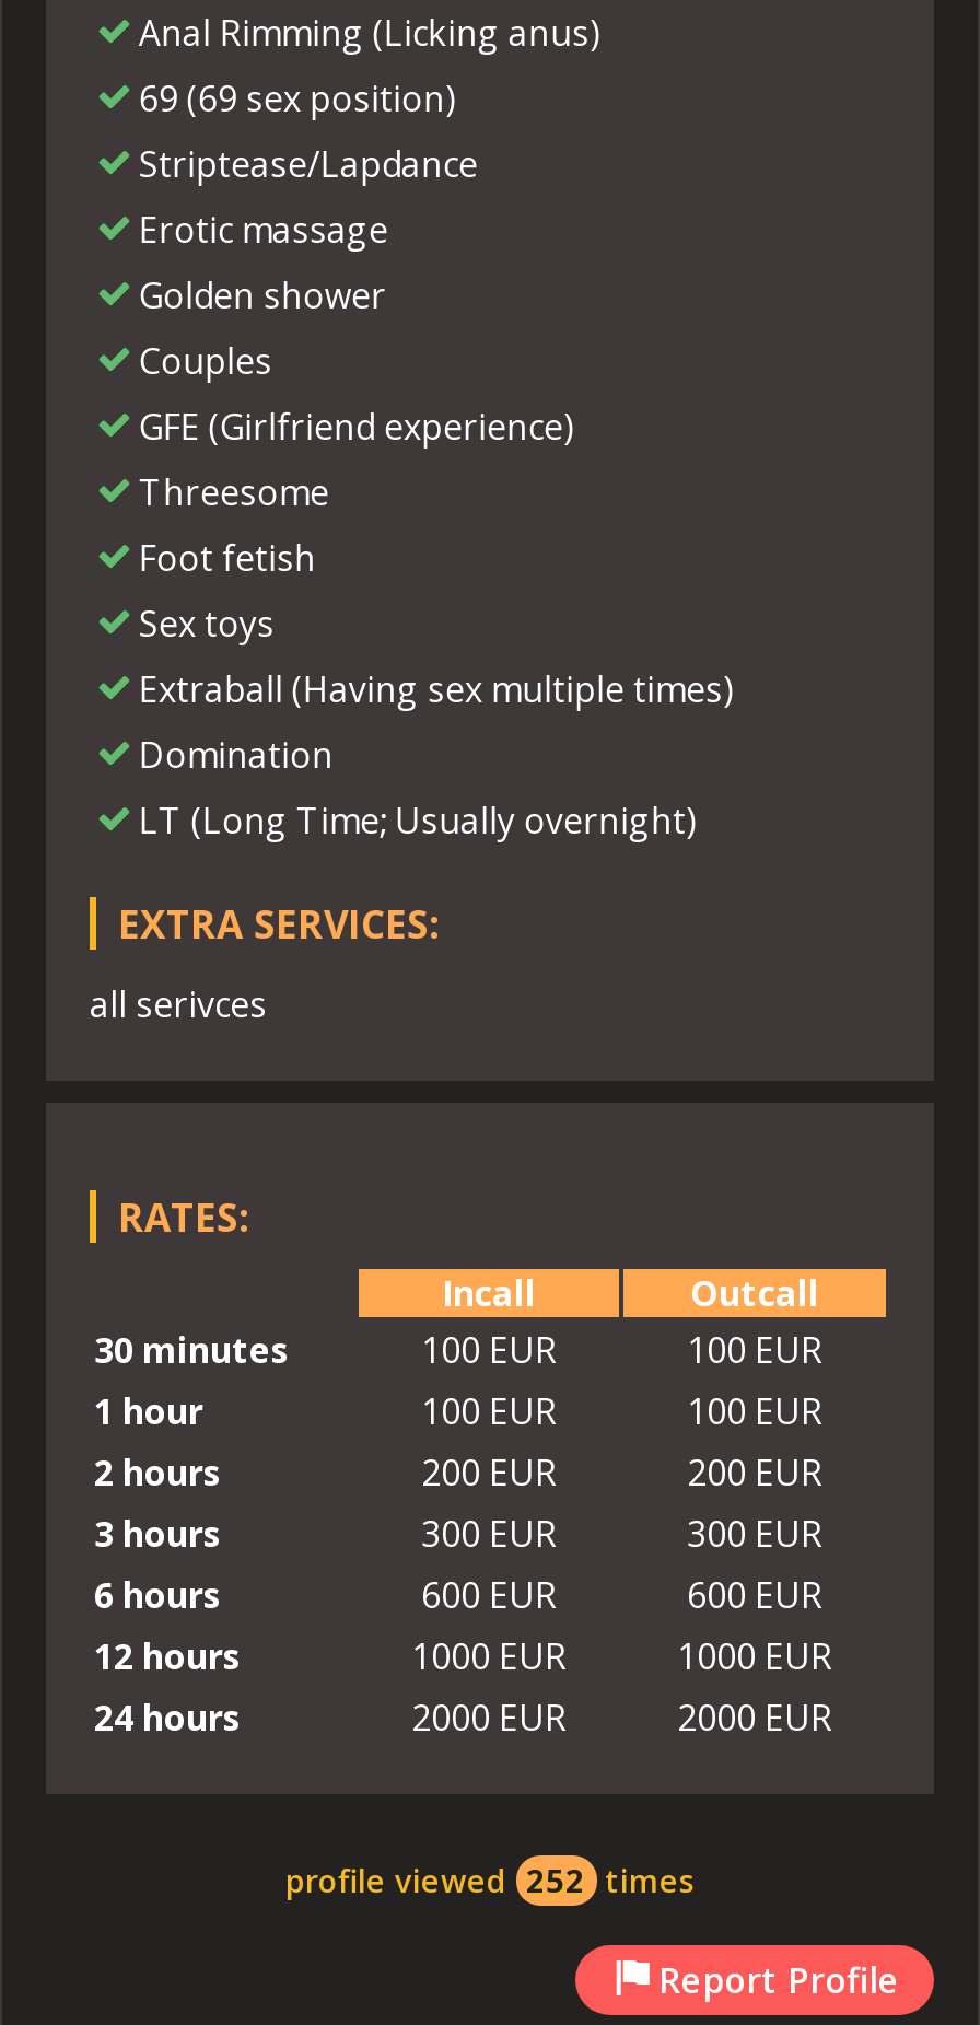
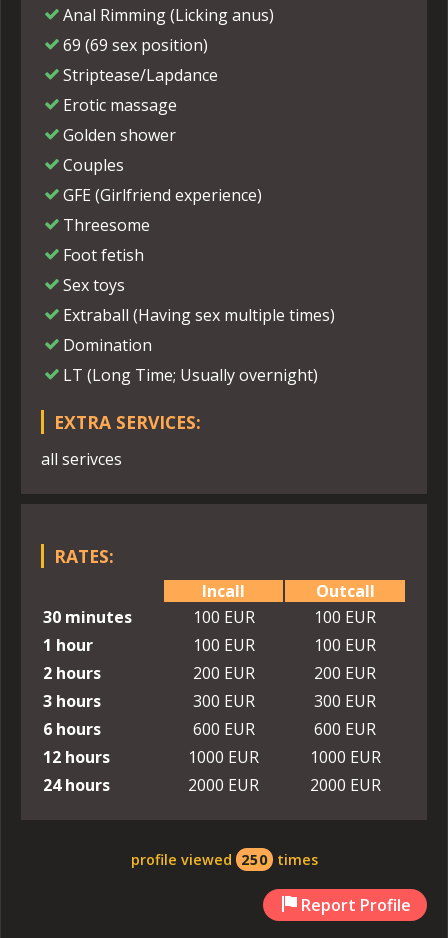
- profile viewed 252 times
+ profile viewed 250 times
